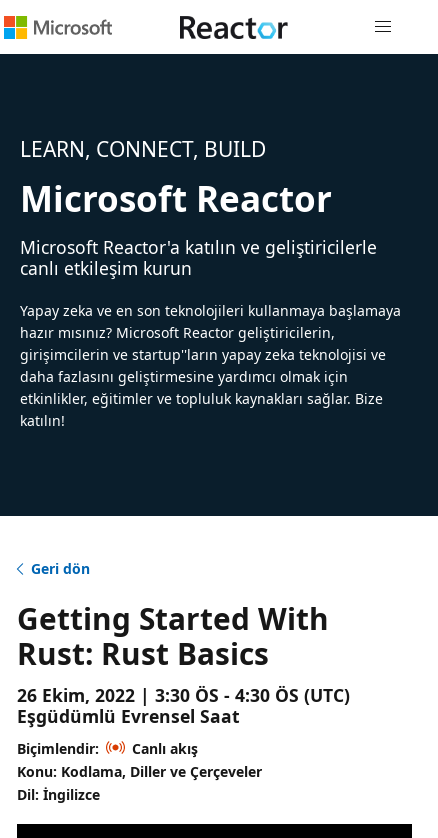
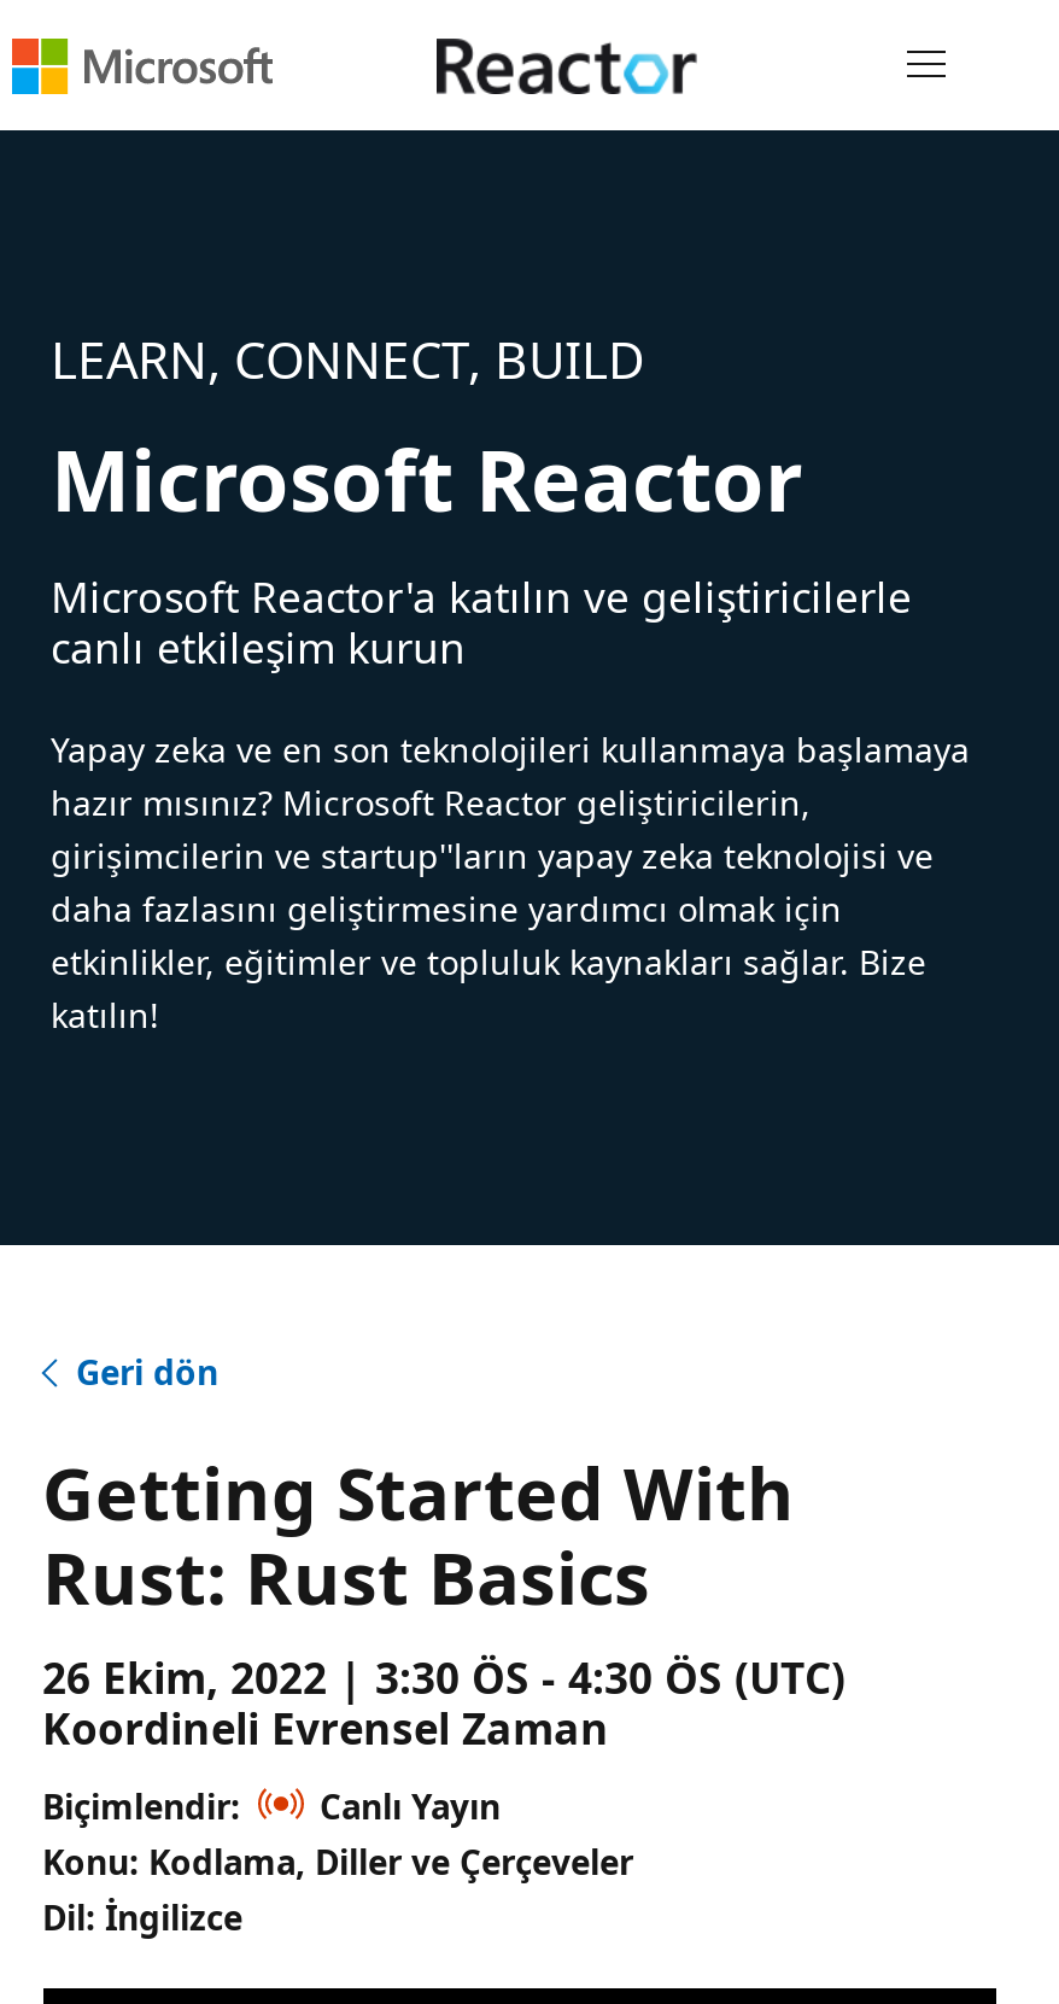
- Eşgüdümlü Evrensel Saat
+ Koordineli Evrensel Zaman

- Canlı akış
+ Canlı Yayın
